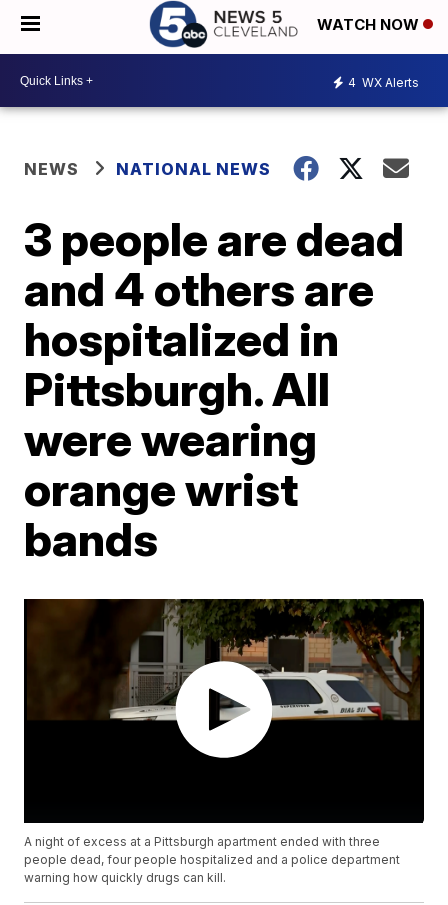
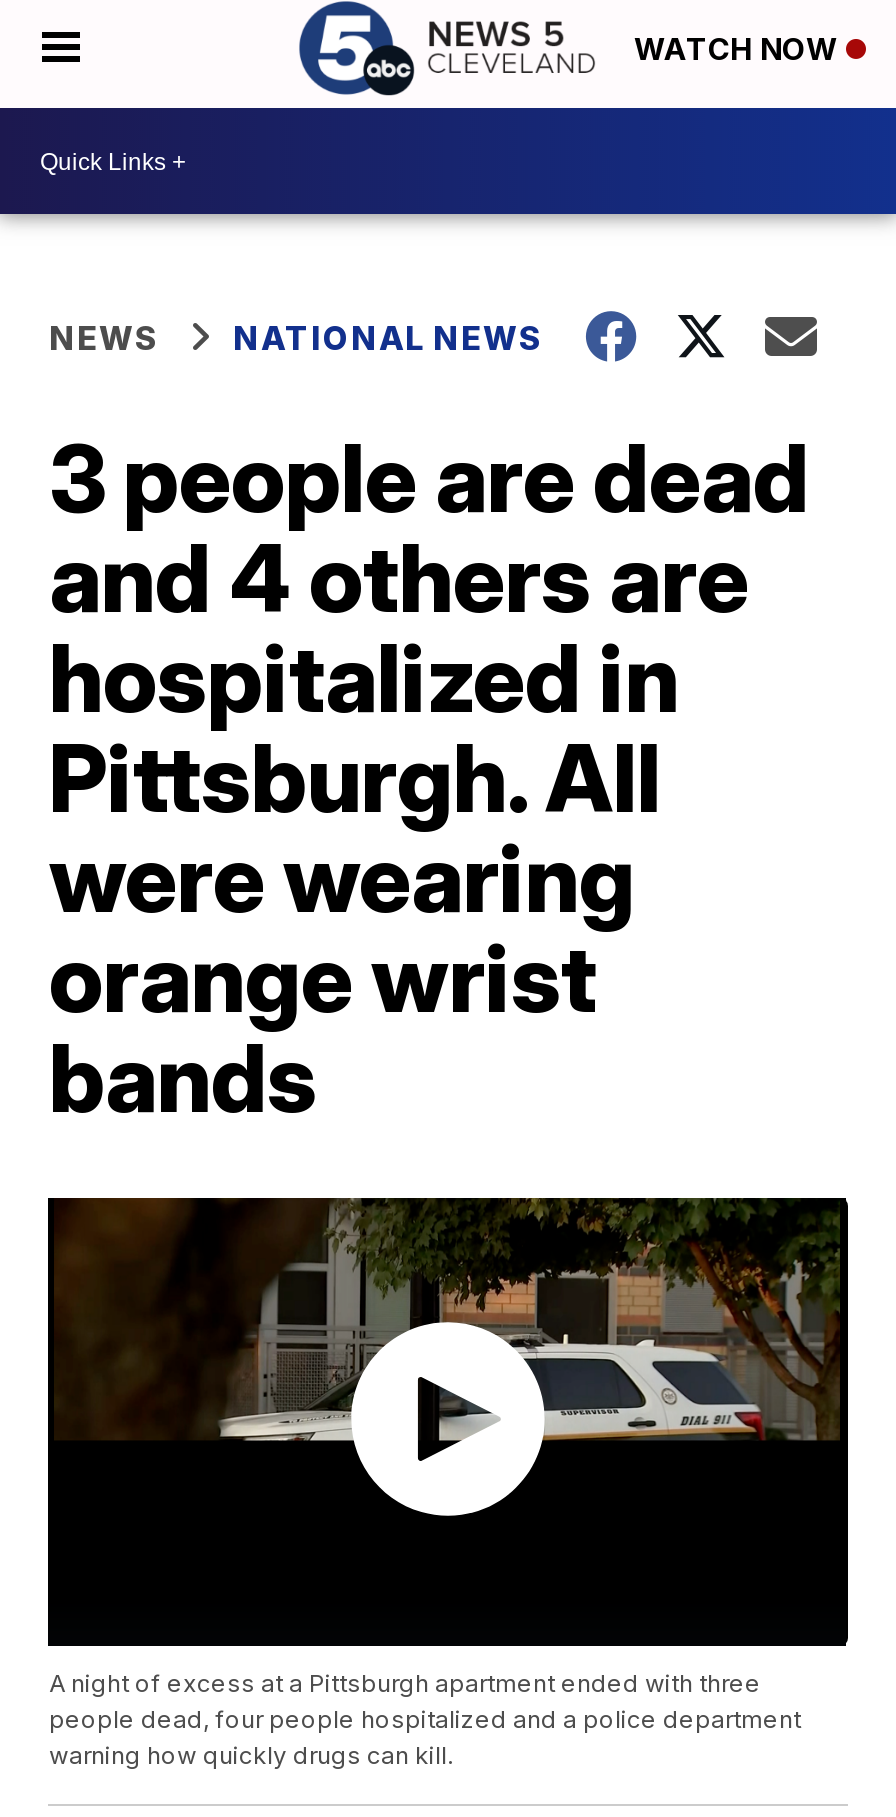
- 4 WX Alerts
